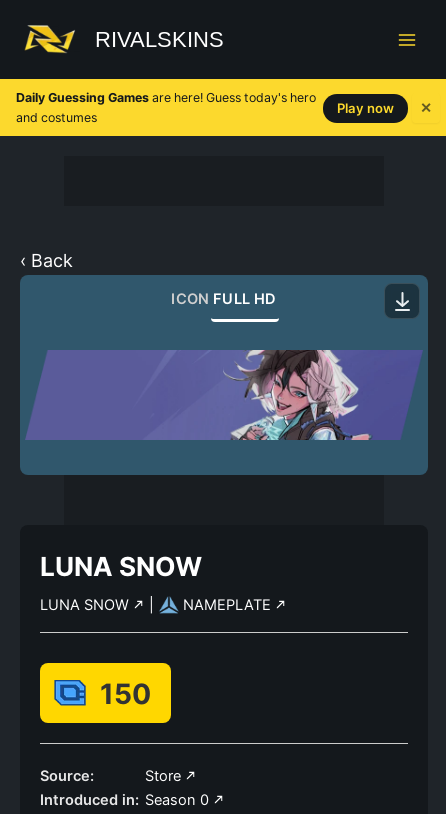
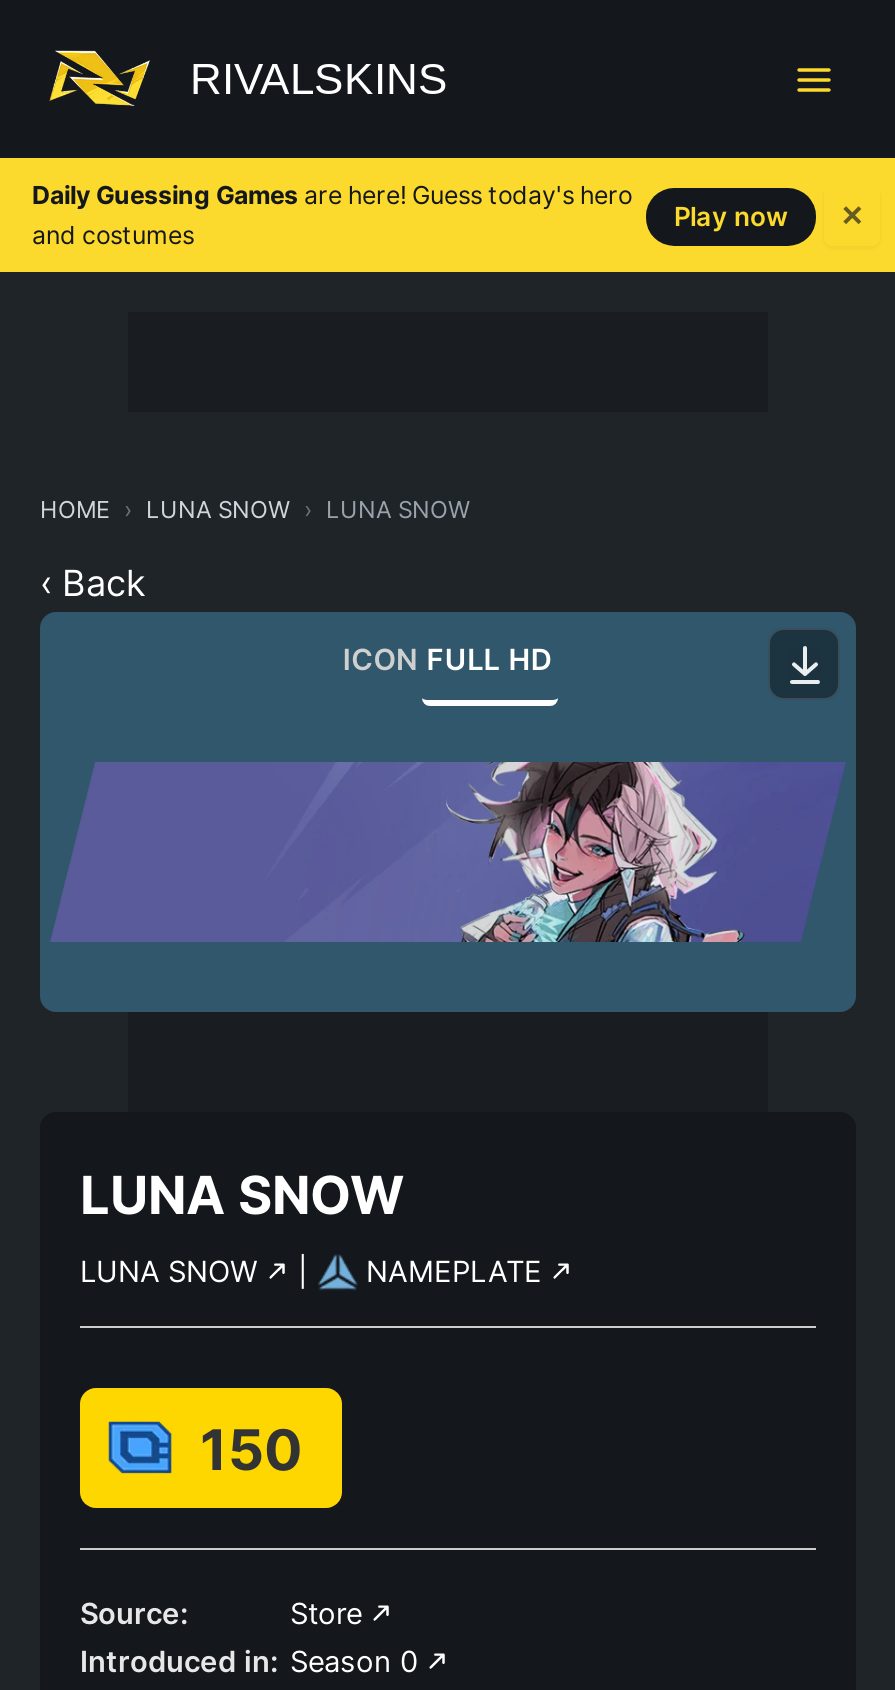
+ HOME
+ LUNA SNOW
+ LUNA SNOW
